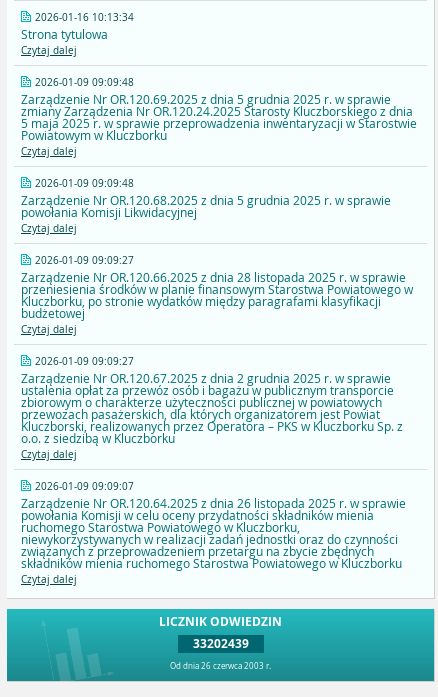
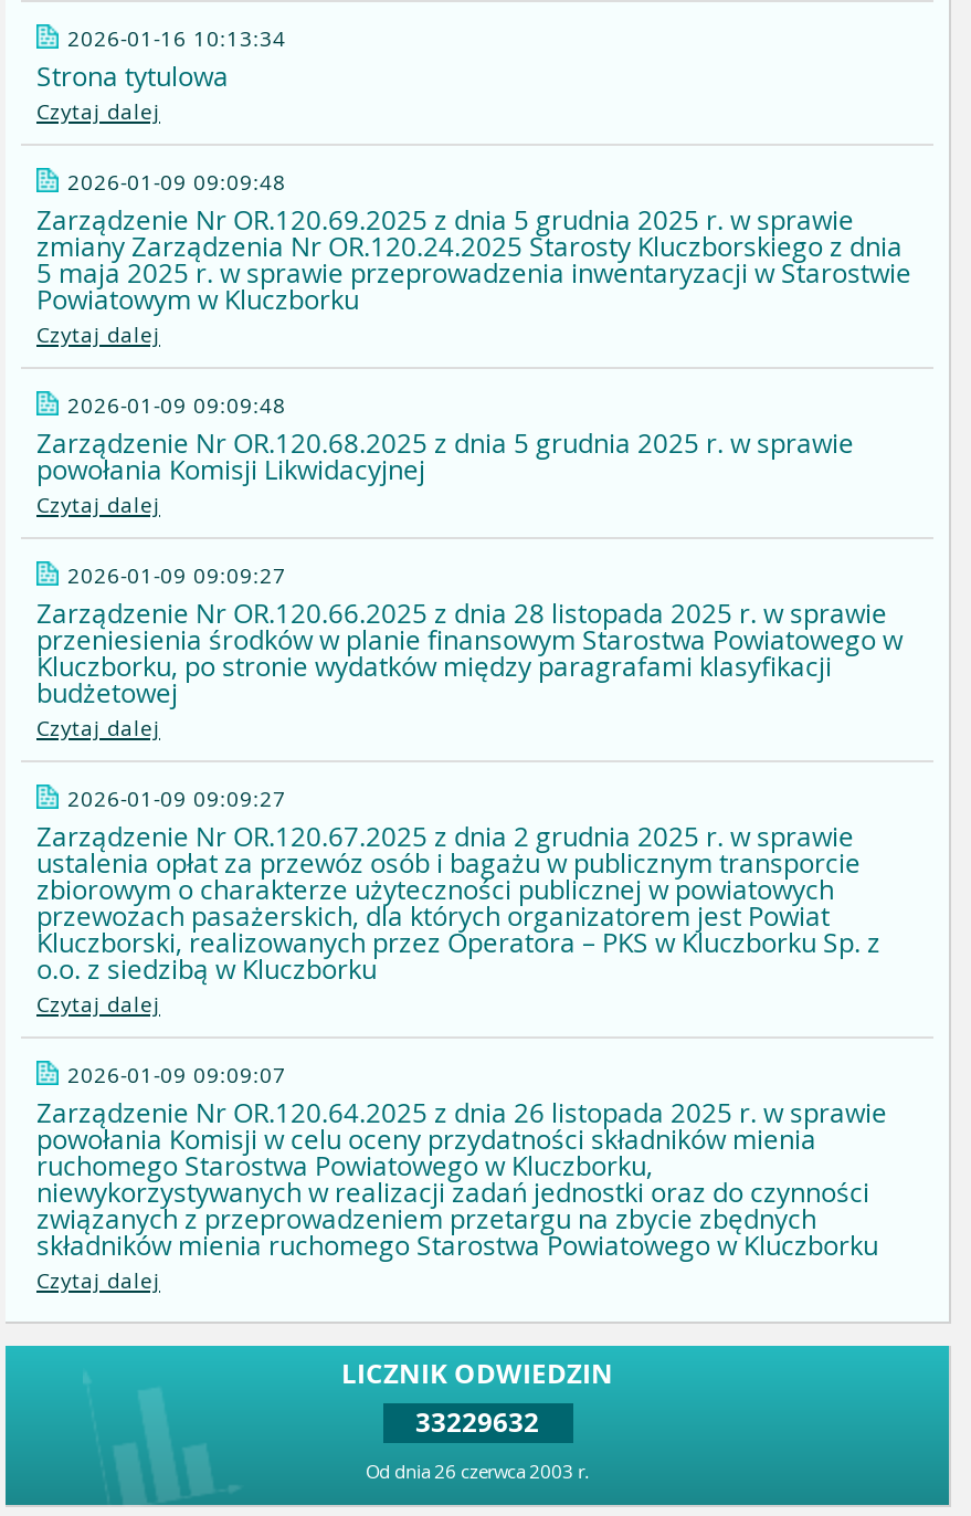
- 33202439
+ 33229632
